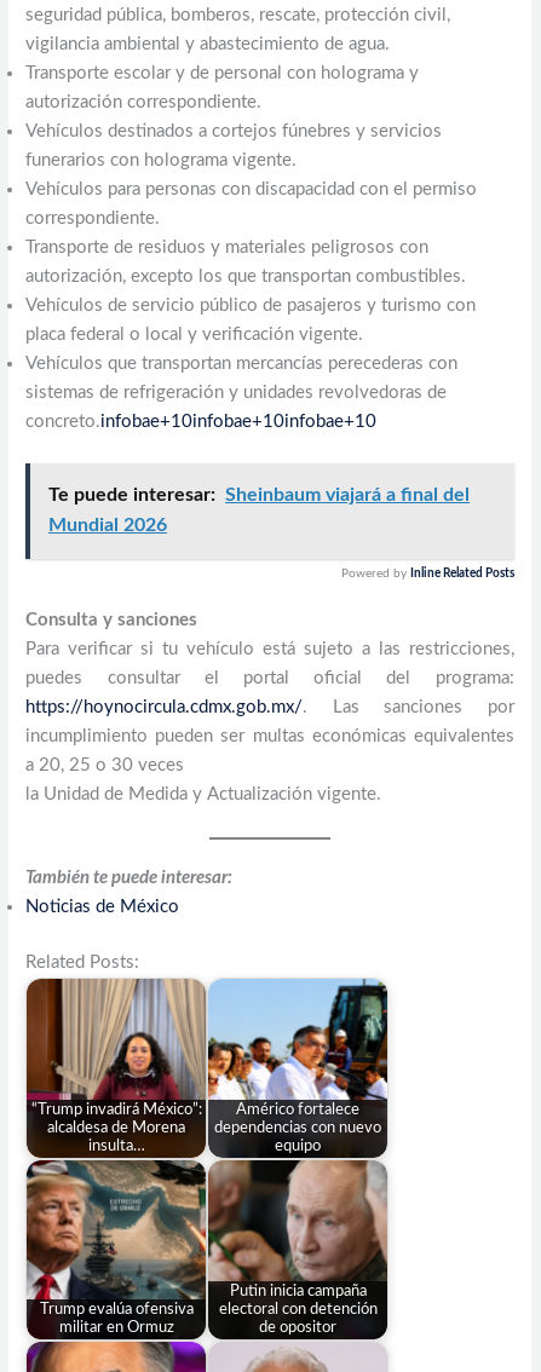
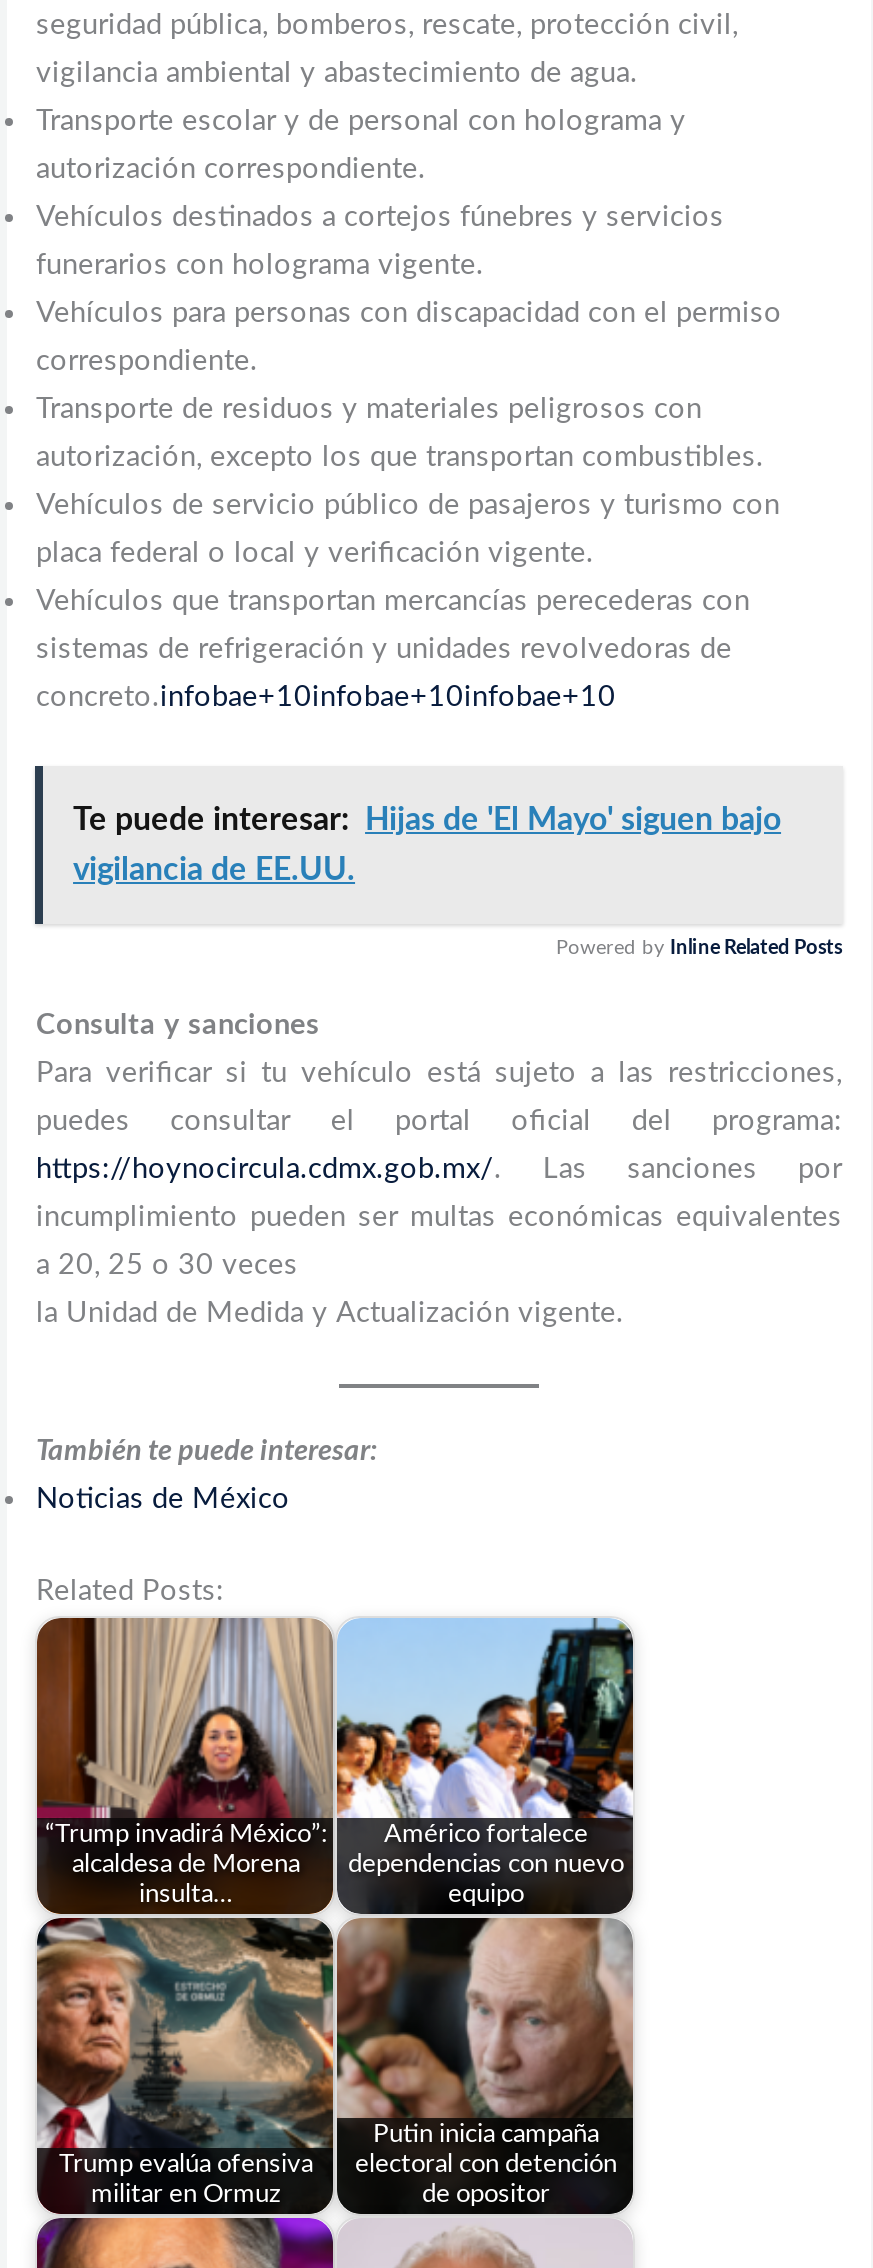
- Te puede interesar: Sheinbaum viajará a final del
+ Te puede interesar: Hijas de 'El Mayo' siguen bajo

- Mundial 2026
+ vigilancia de EE.UU.
